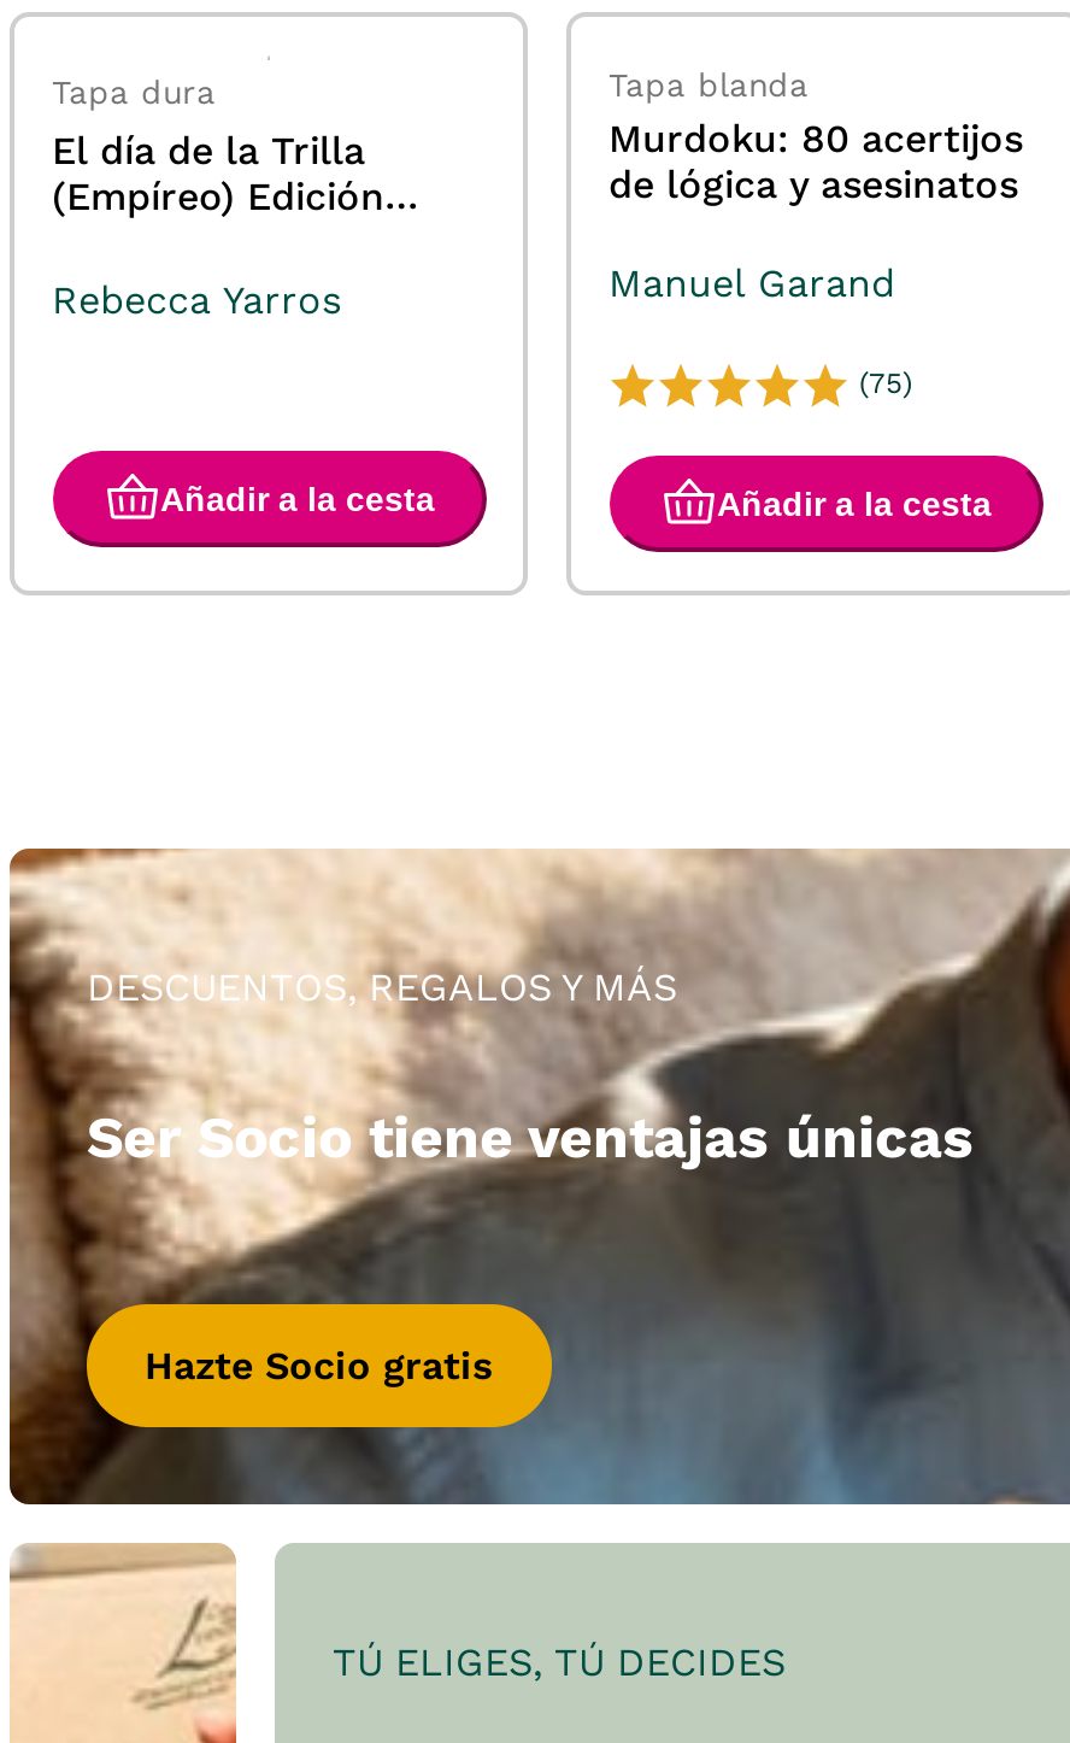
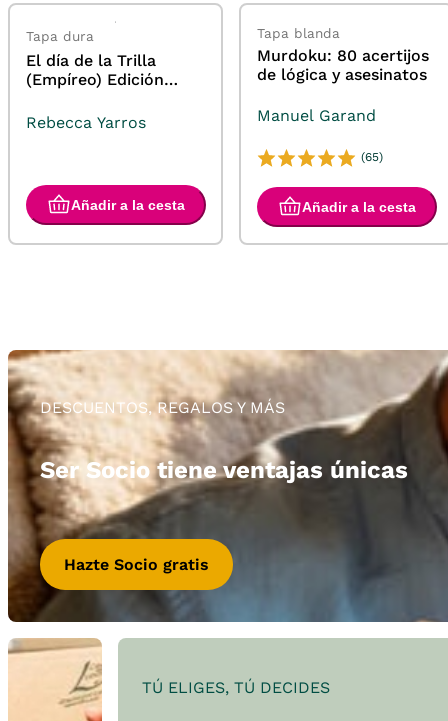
- (75)
+ (65)
